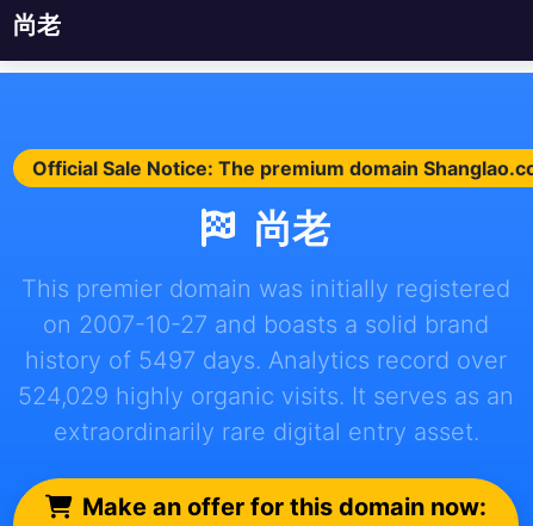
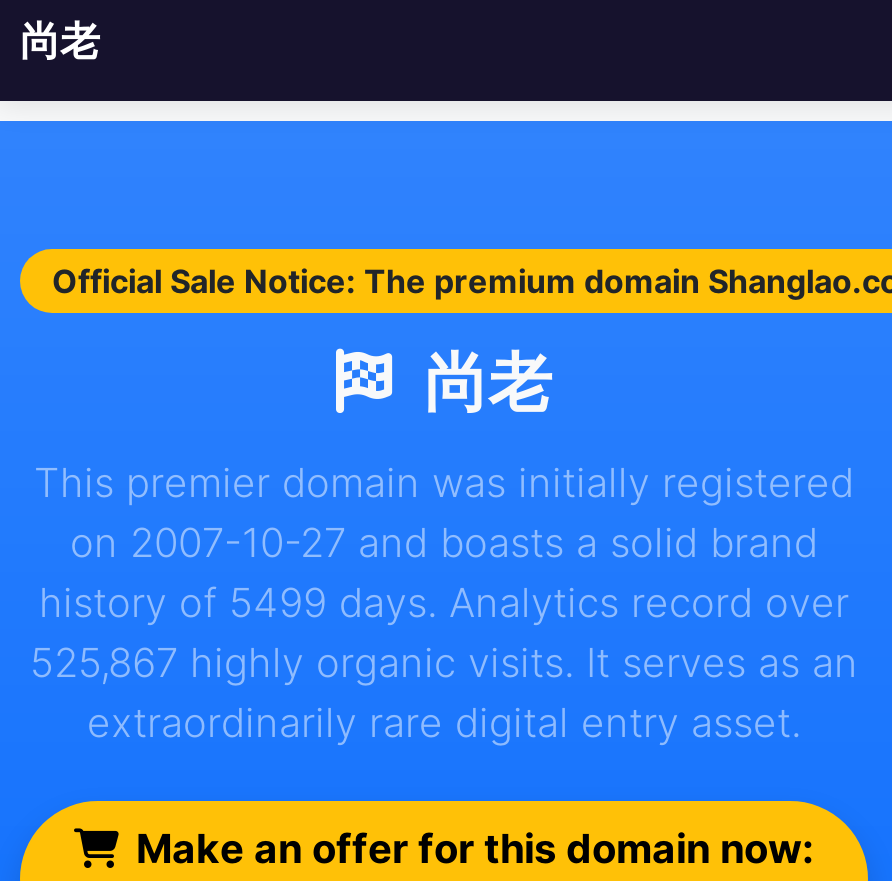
- history of 5497 days. Analytics record over
+ history of 5499 days. Analytics record over

- 524,029 highly organic visits. It serves as an
+ 525,867 highly organic visits. It serves as an
